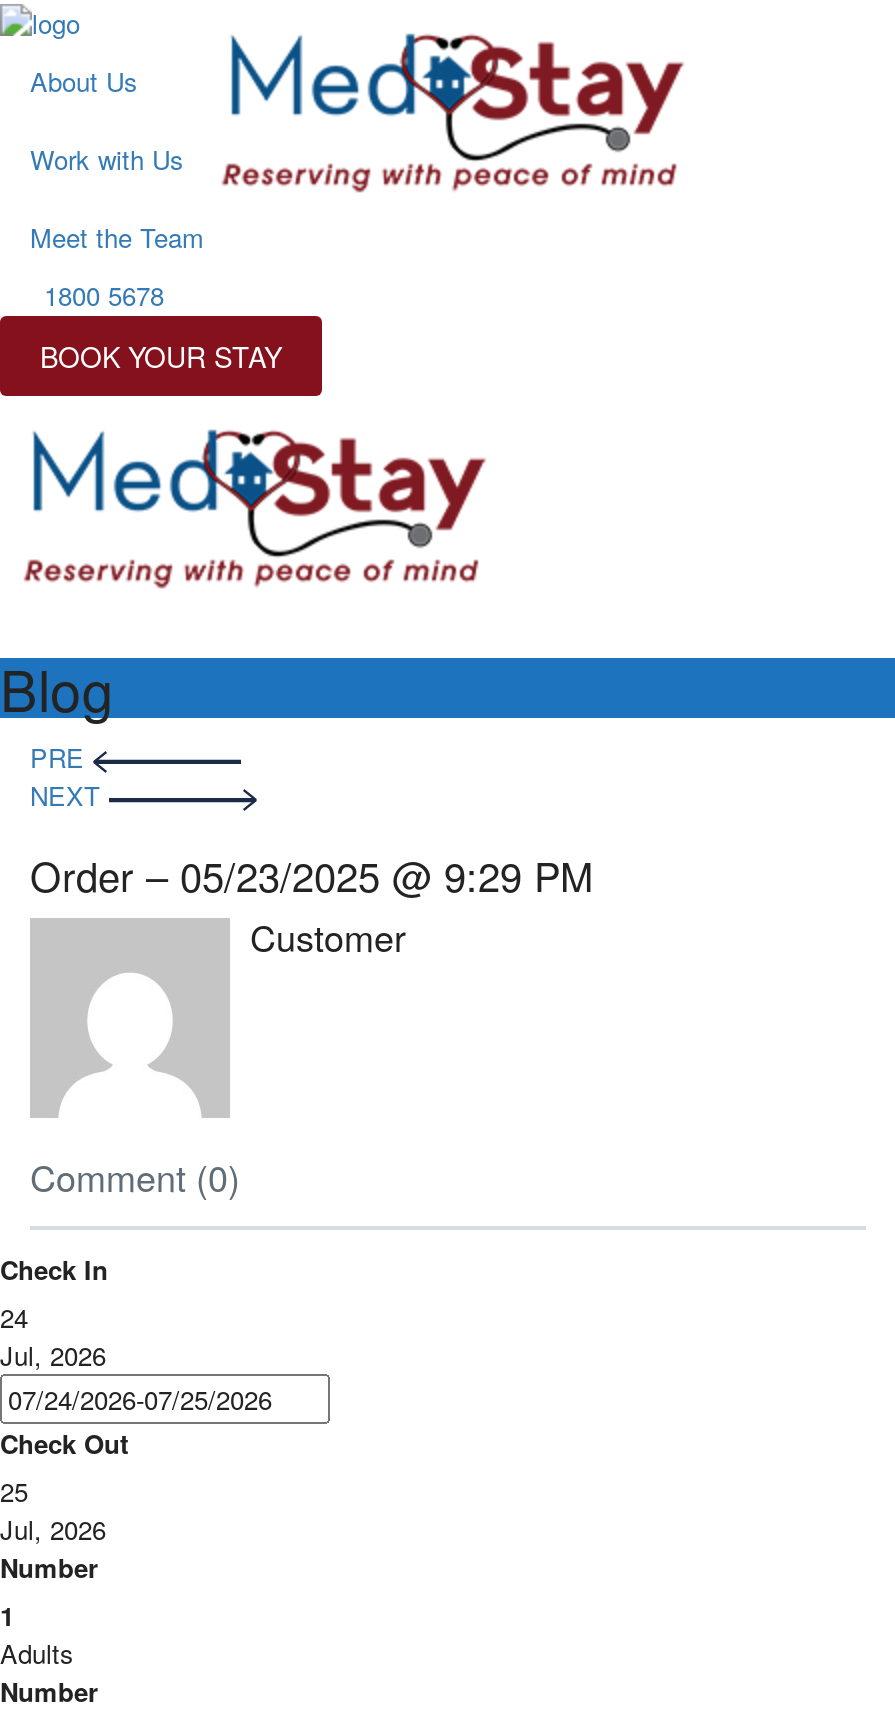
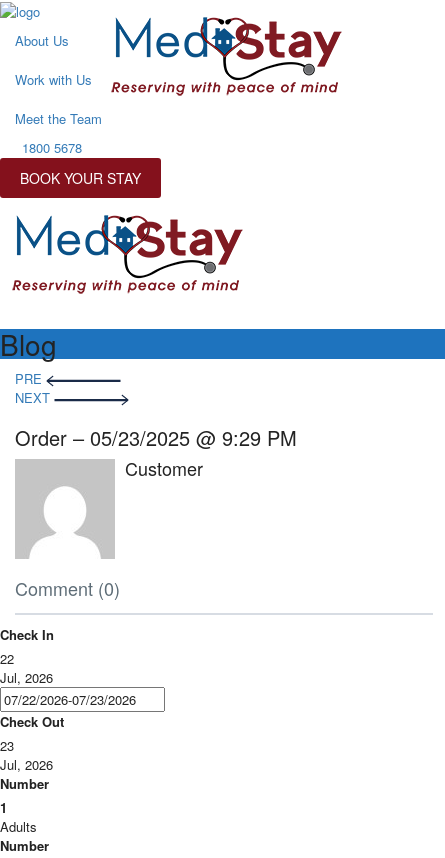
- 24
+ 22

- 25
+ 23
